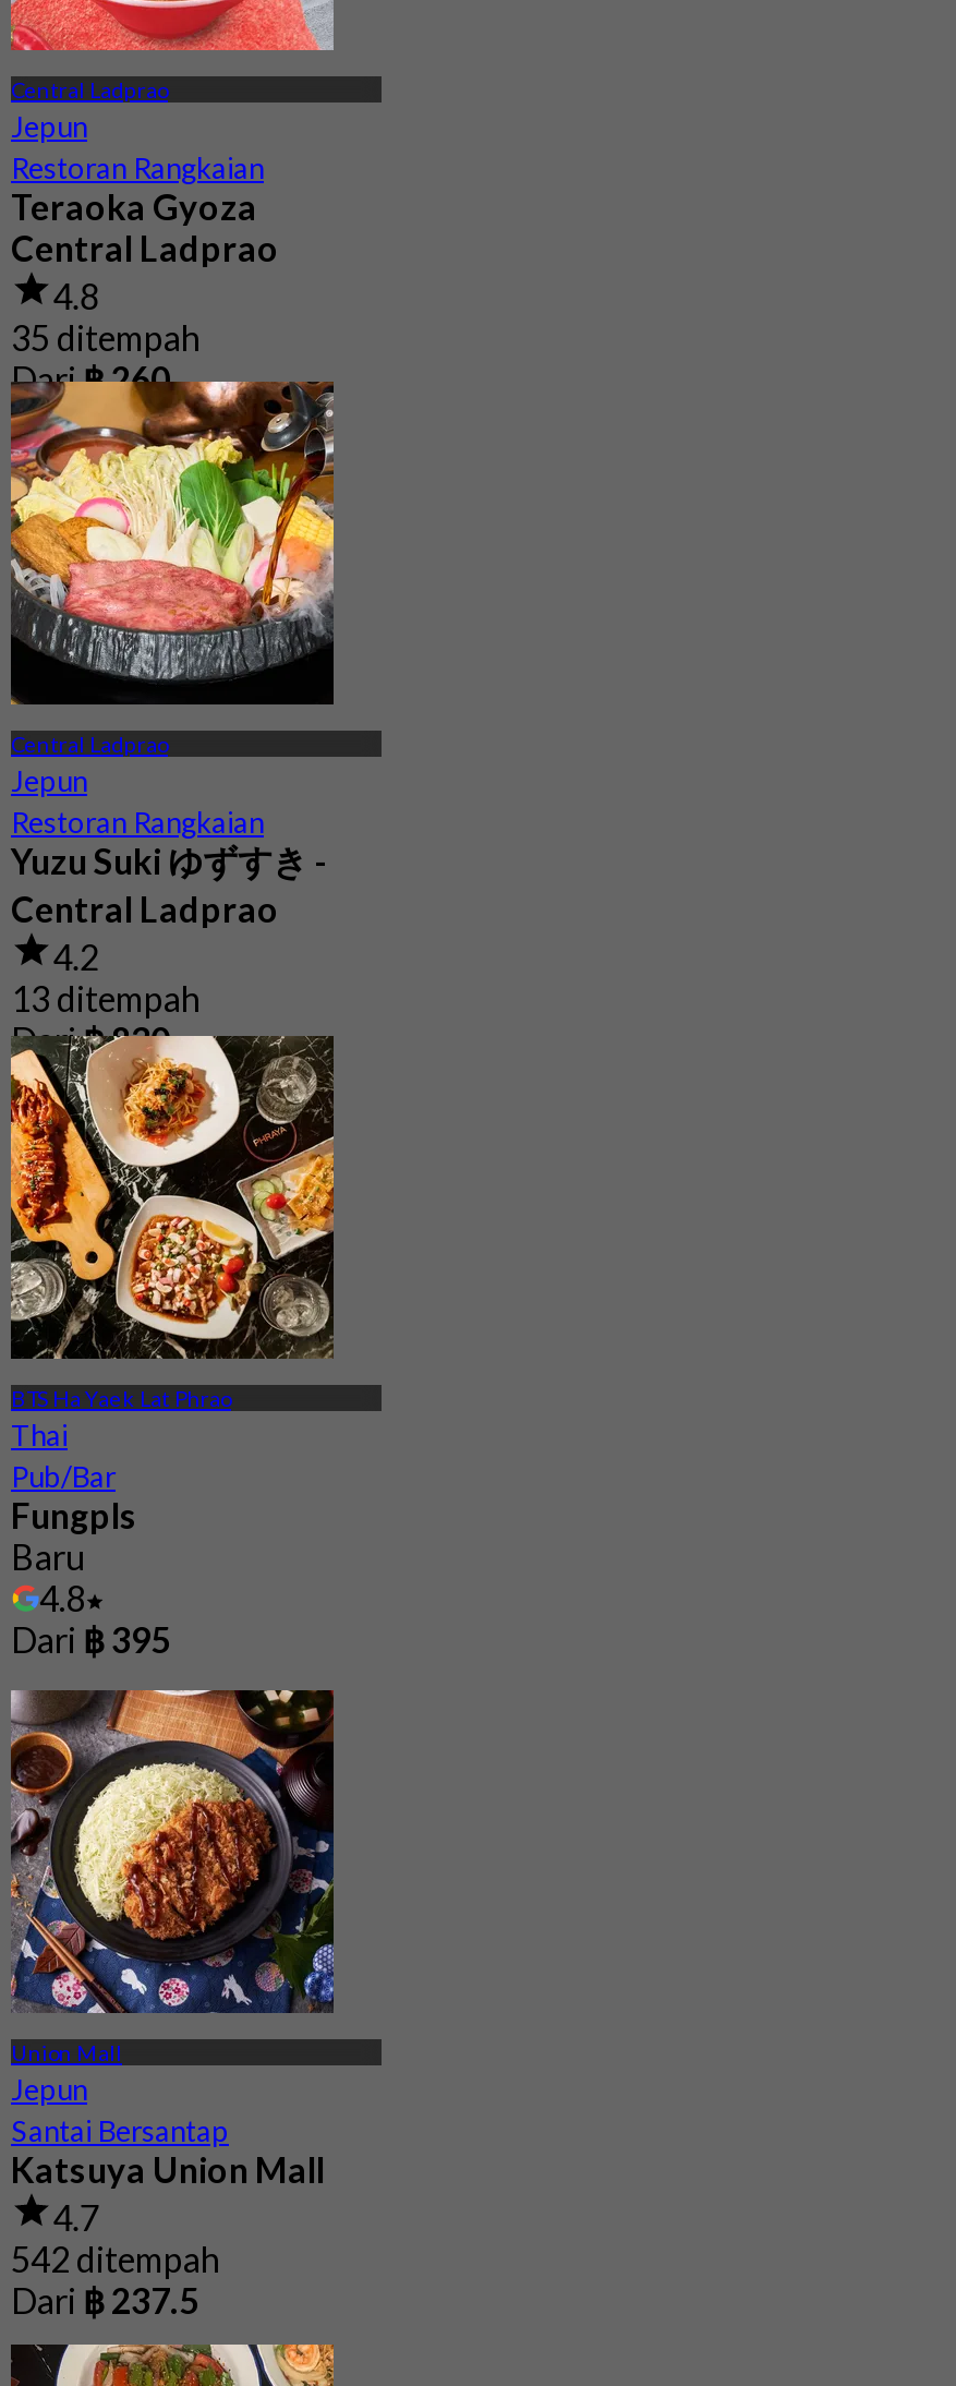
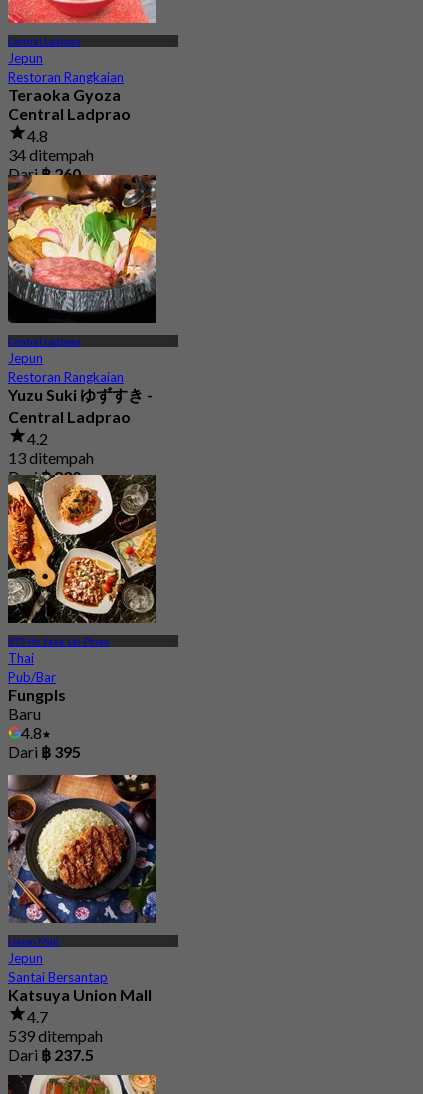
- 35 ditempah
+ 34 ditempah

- 542 ditempah
+ 539 ditempah
